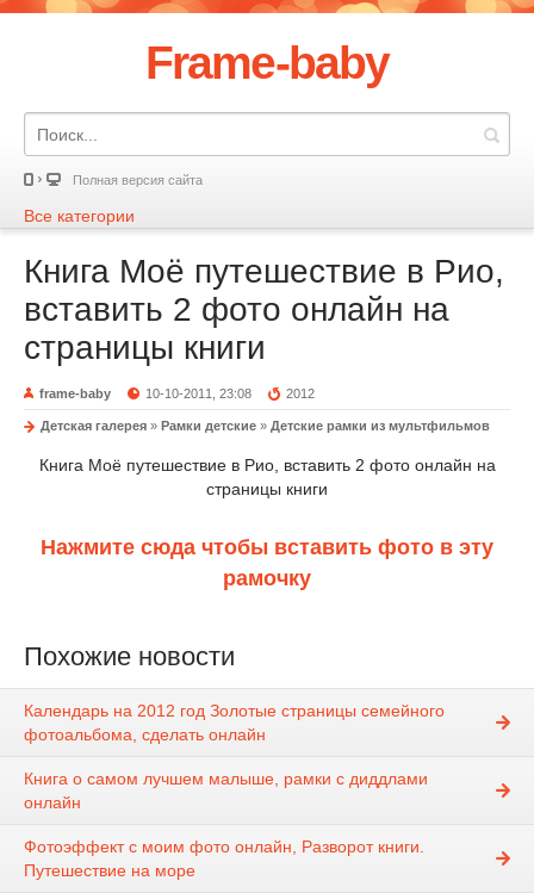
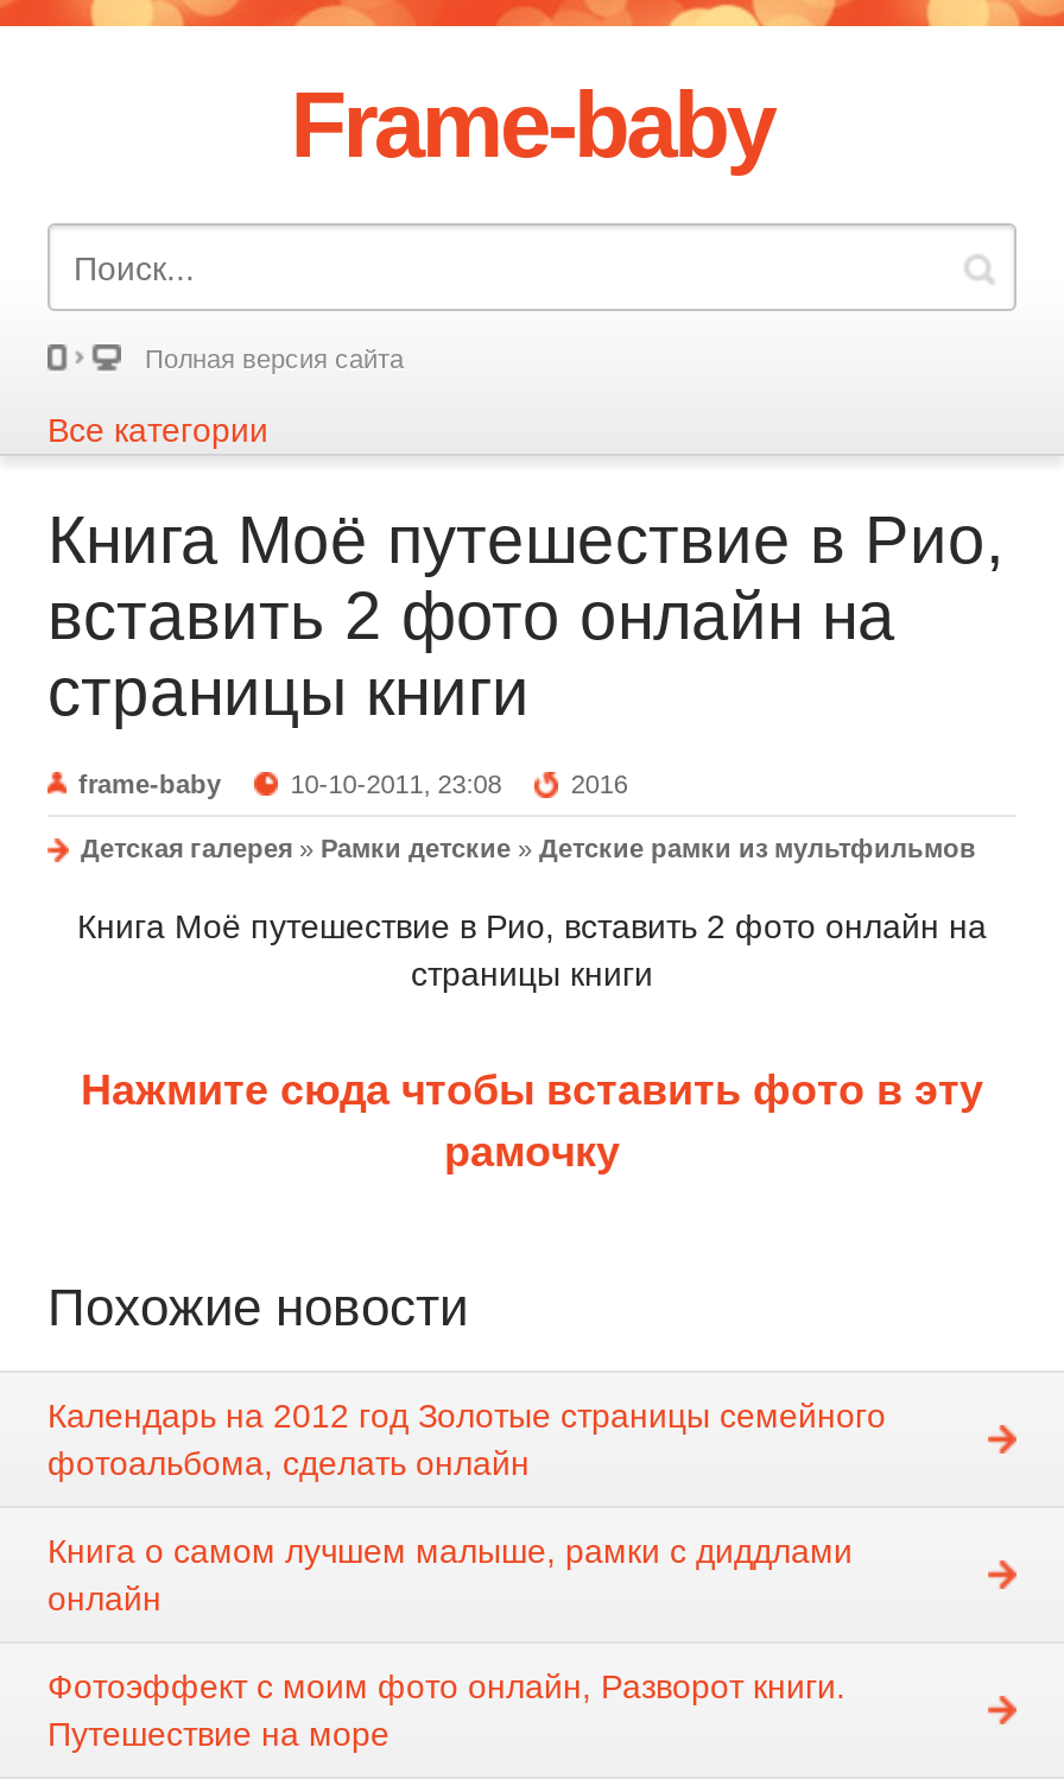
- 2012
+ 2016
